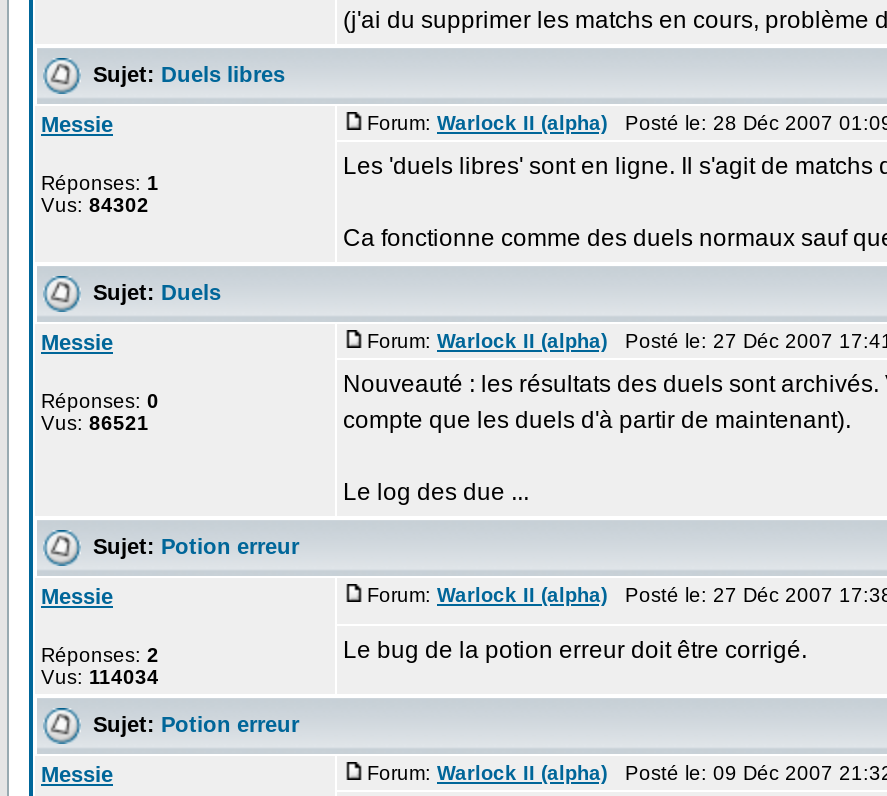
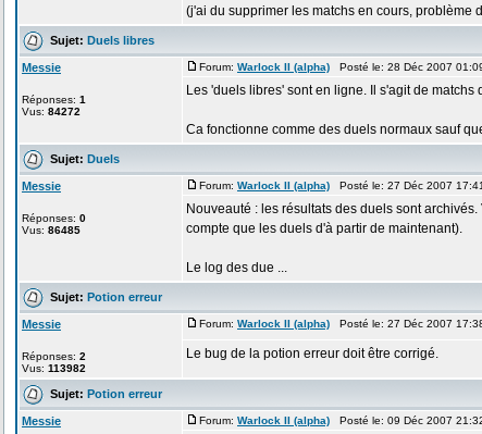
- Vus: 84302
+ Vus: 84272

- Vus: 86521
+ Vus: 86485

- Vus: 114034
+ Vus: 113982
